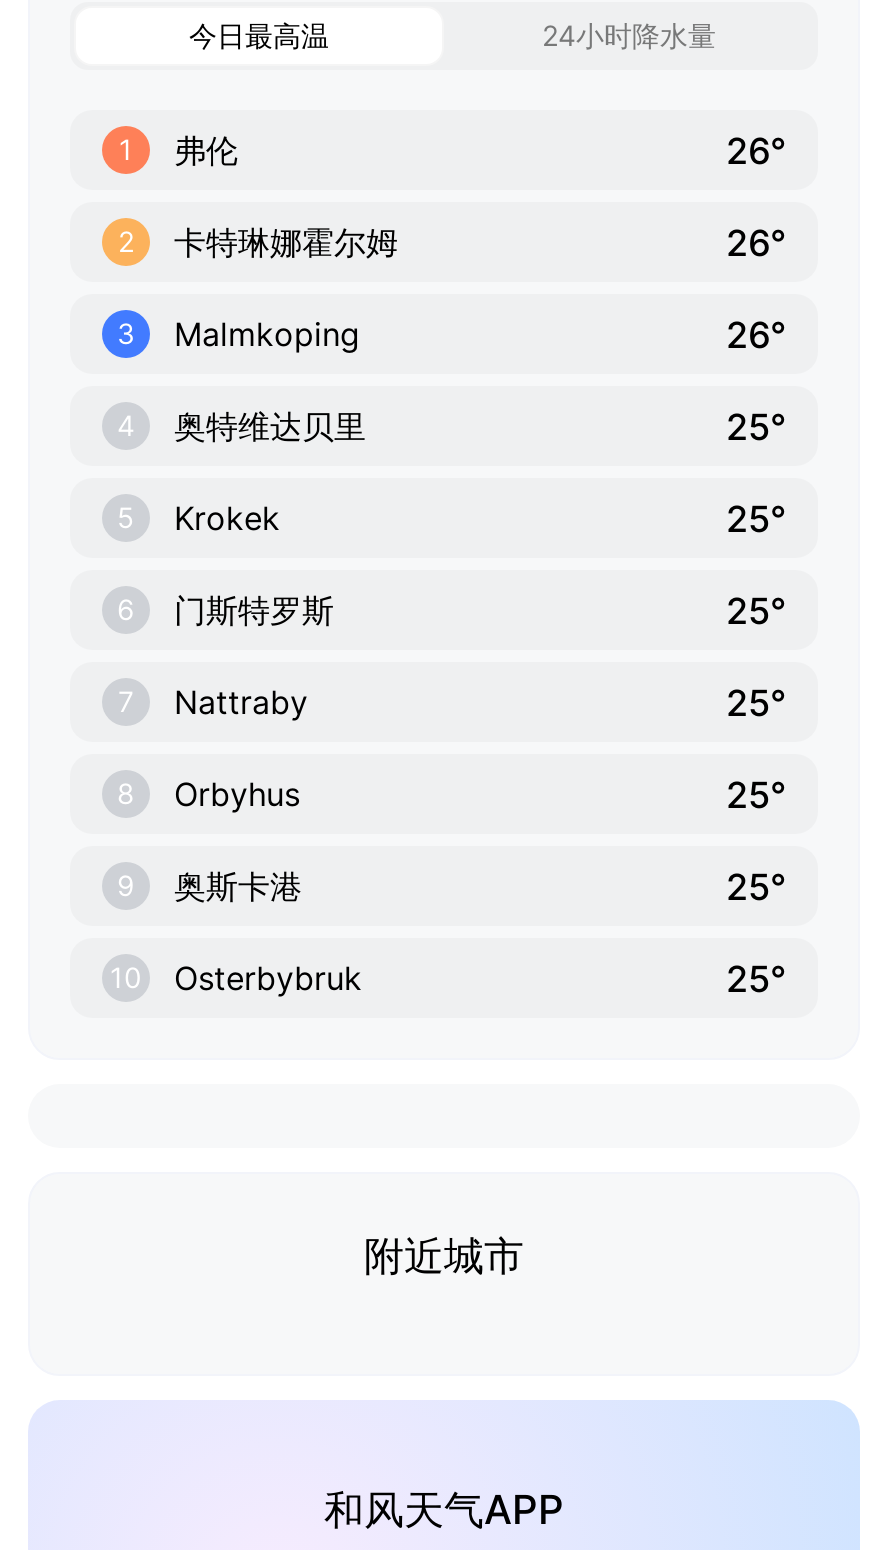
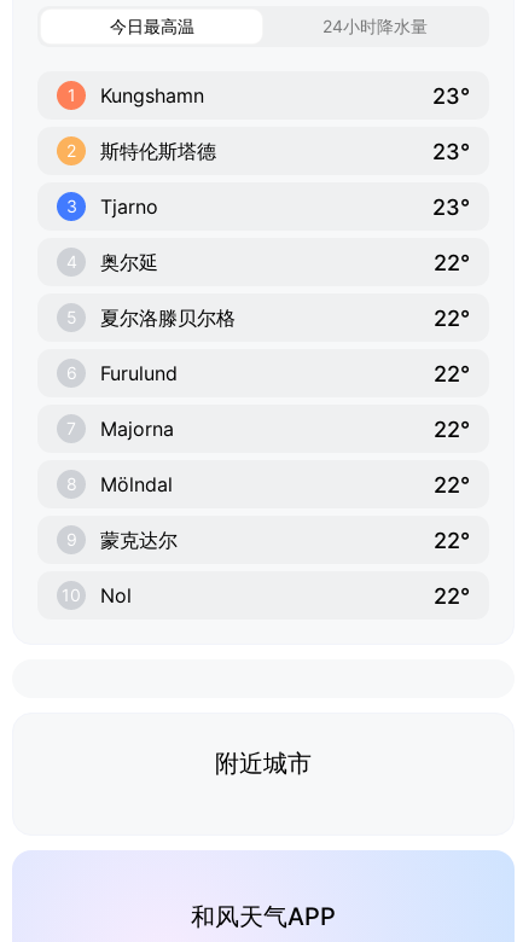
- 弗伦
- 26°
+ Kungshamn
+ 23°

- 卡特琳娜霍尔姆
- 26°
+ 斯特伦斯塔德
+ 23°

- Malmkoping
- 26°
+ Tjarno
+ 23°

- 奥特维达贝里
- 25°
+ 奥尔延
+ 22°

- Krokek
- 25°
+ 夏尔洛滕贝尔格
+ 22°

- 门斯特罗斯
- 25°
+ Furulund
+ 22°

- Nattraby
- 25°
+ Majorna
+ 22°

- Orbyhus
- 25°
+ Mölndal
+ 22°

- 奥斯卡港
- 25°
+ 蒙克达尔
+ 22°

- Osterbybruk
- 25°
+ Nol
+ 22°
